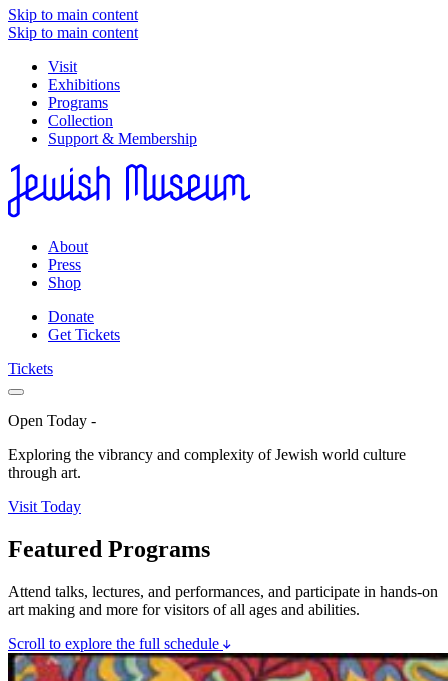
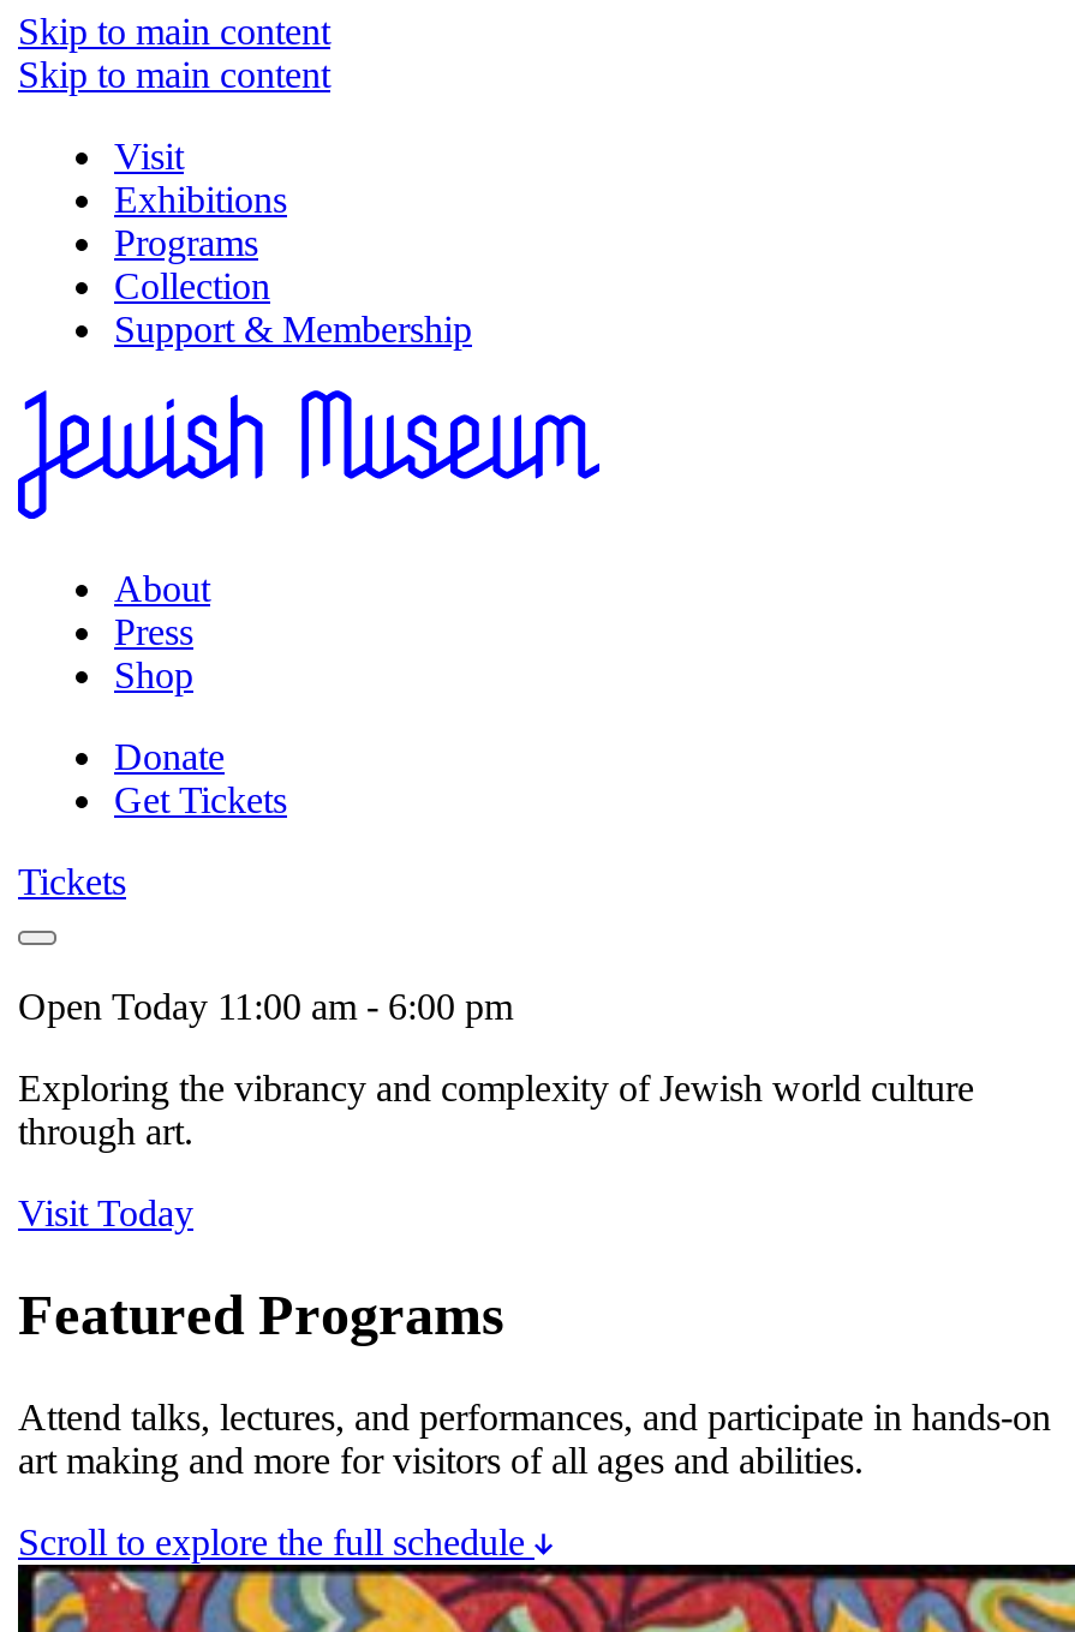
- Open Today -
+ Open Today 11:00 am - 6:00 pm
